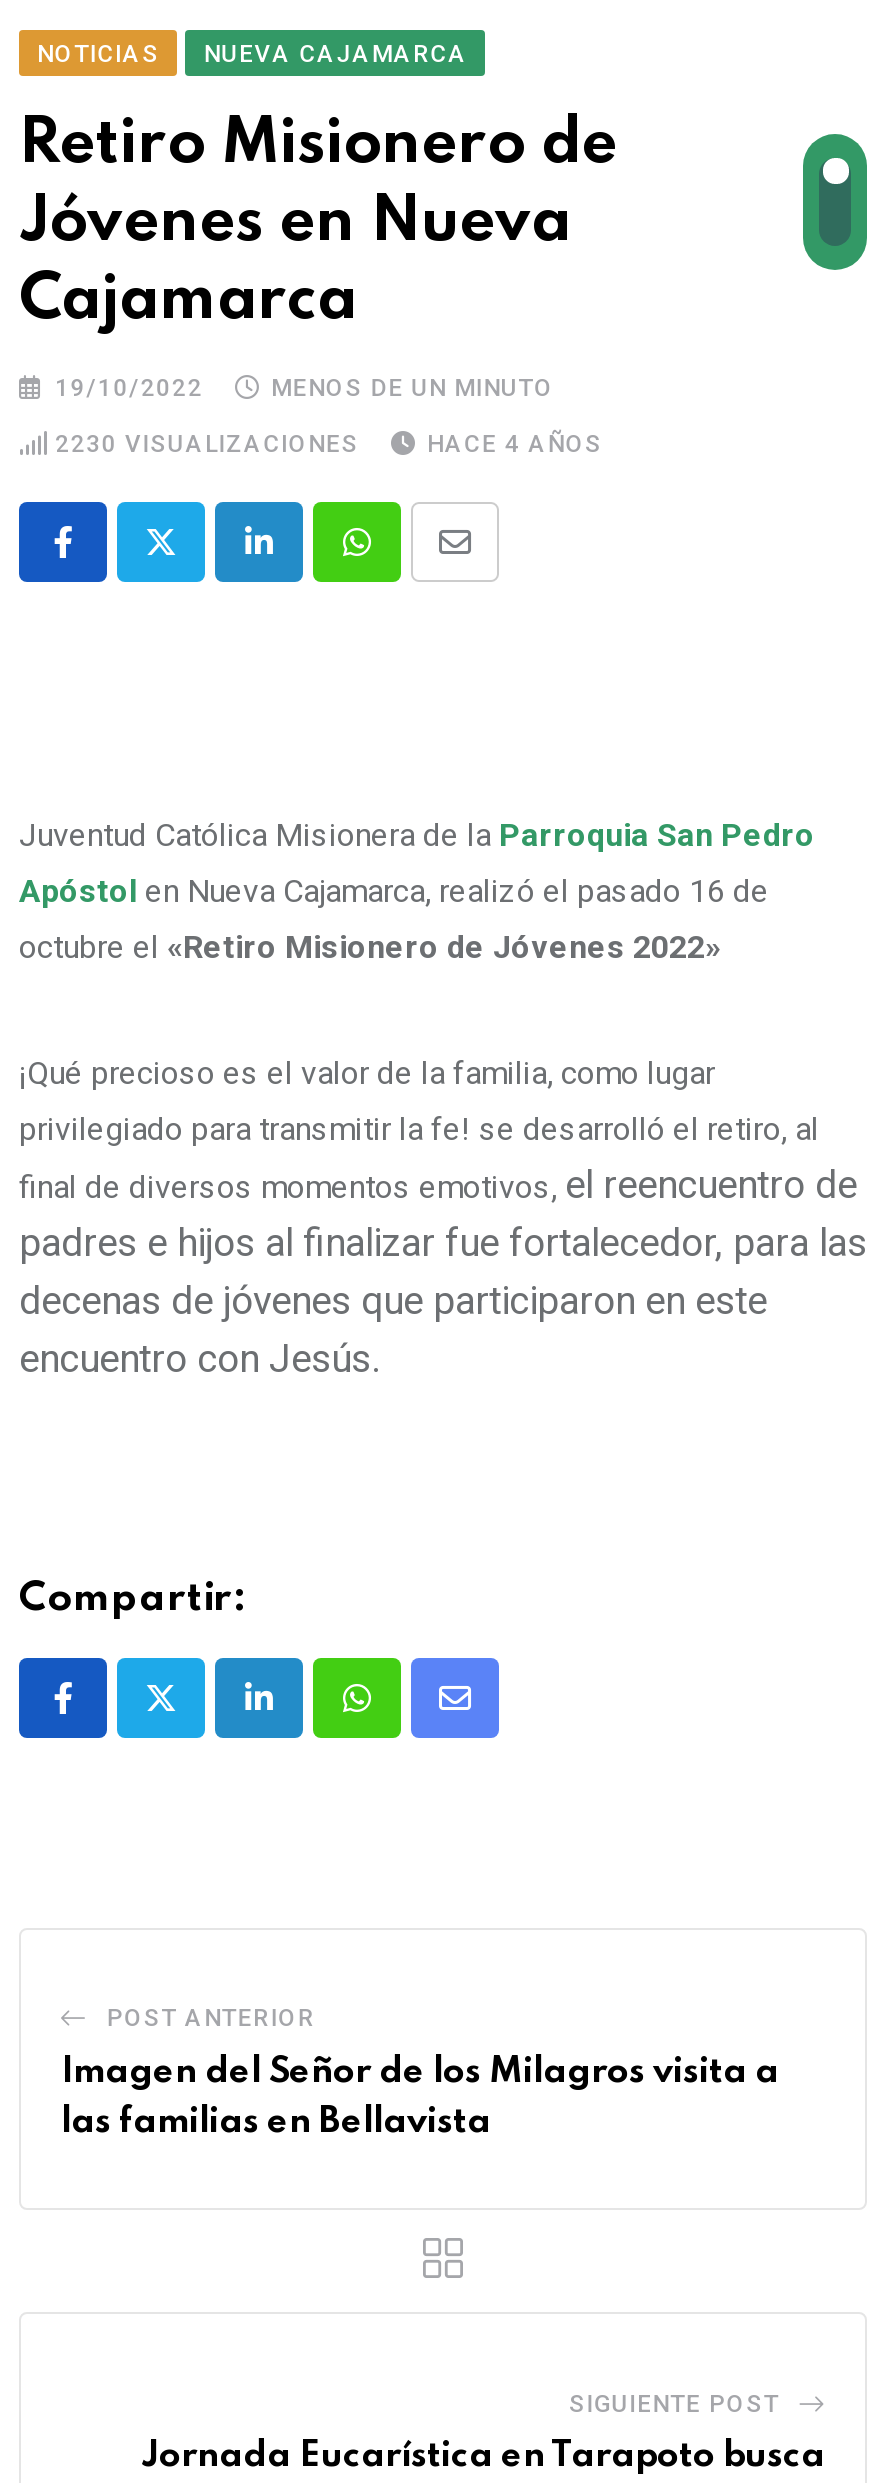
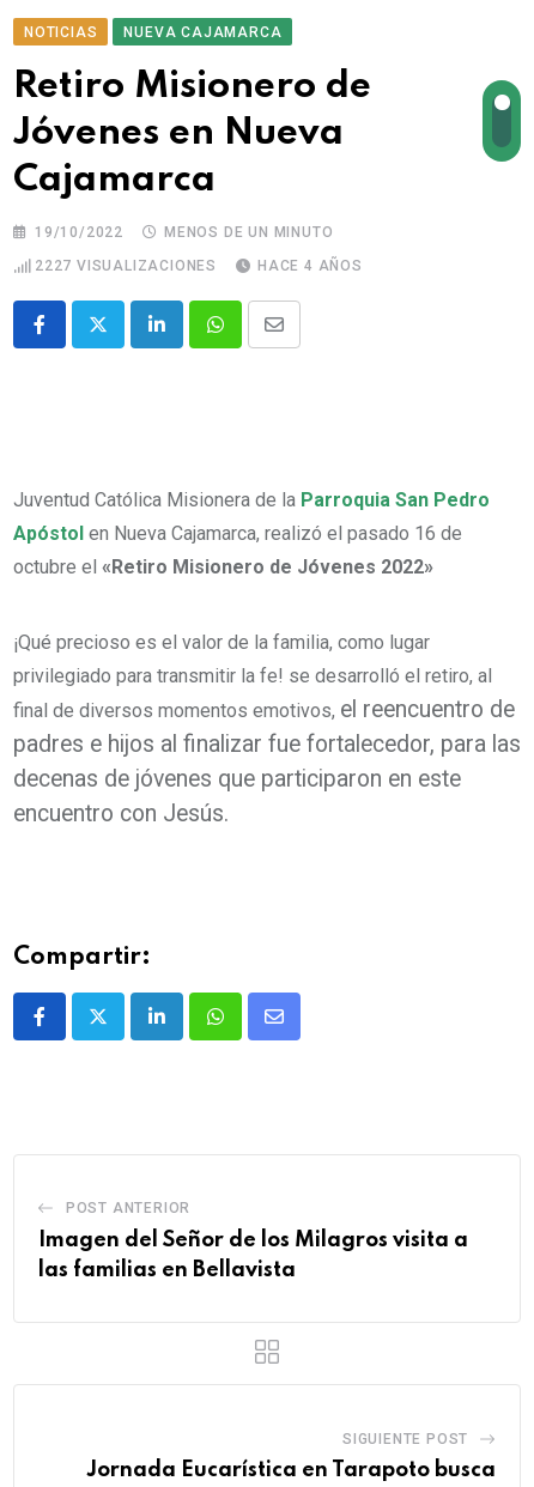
- 2230 VISUALIZACIONES
+ 2227 VISUALIZACIONES
